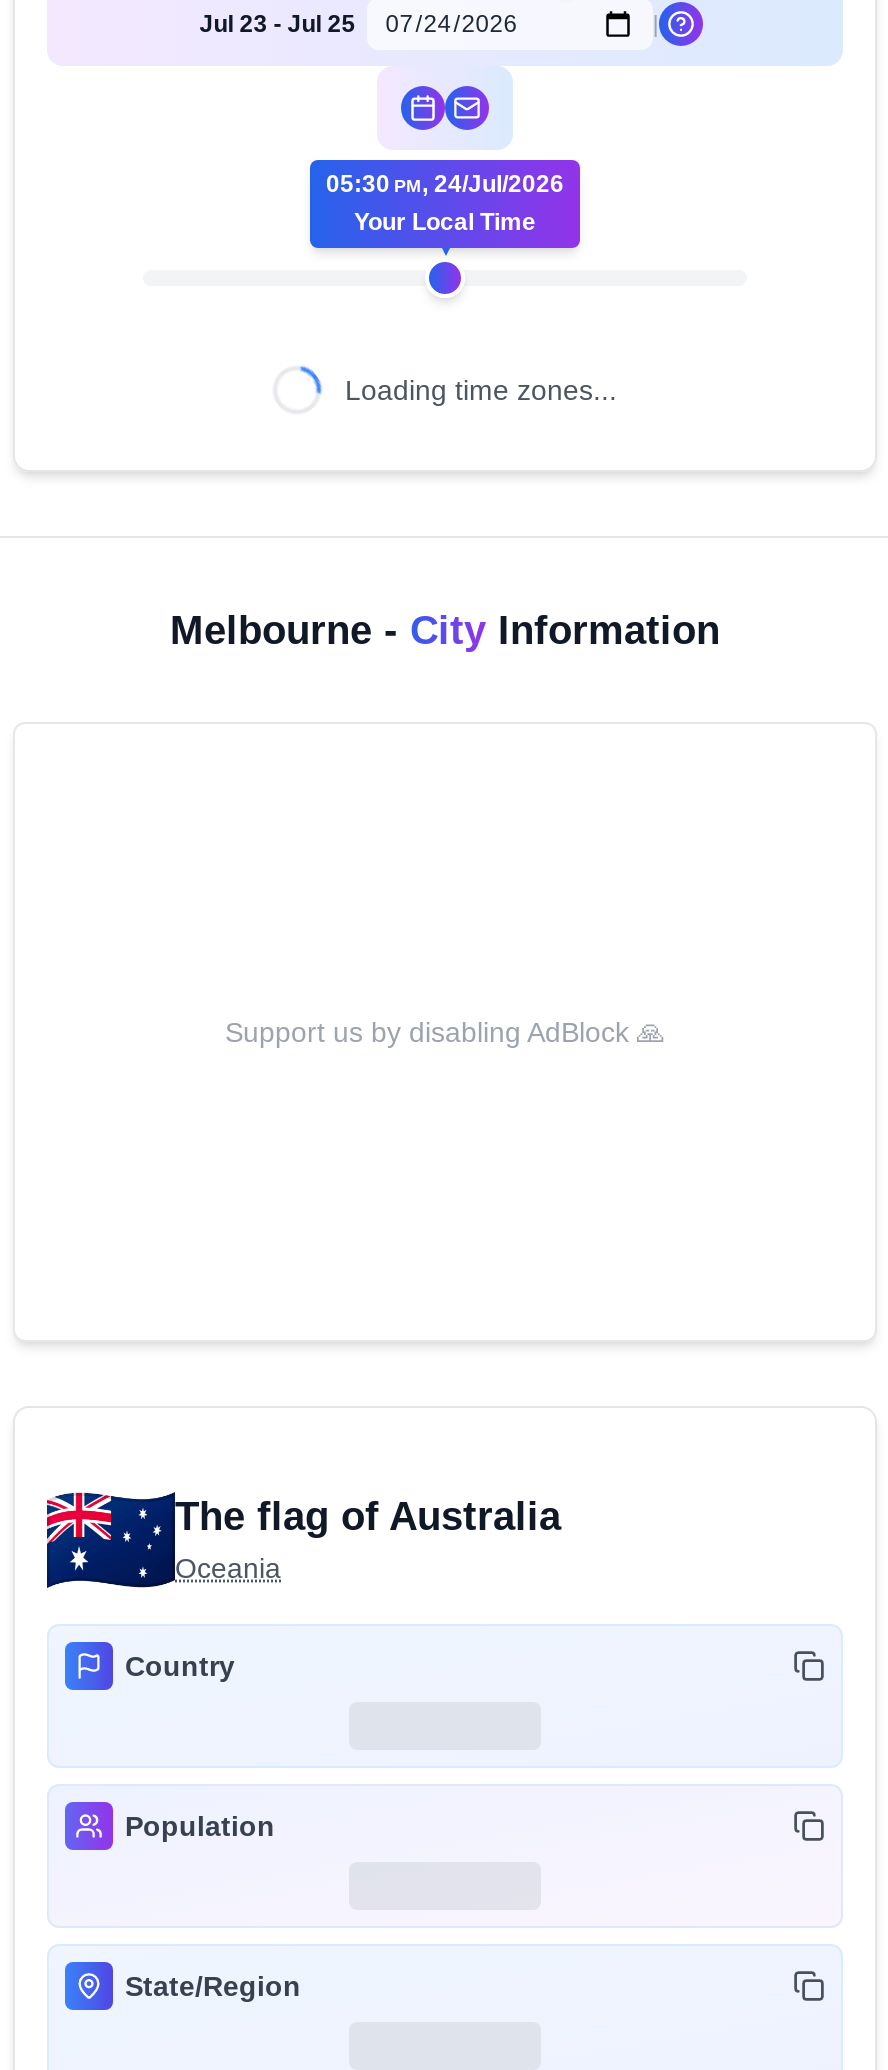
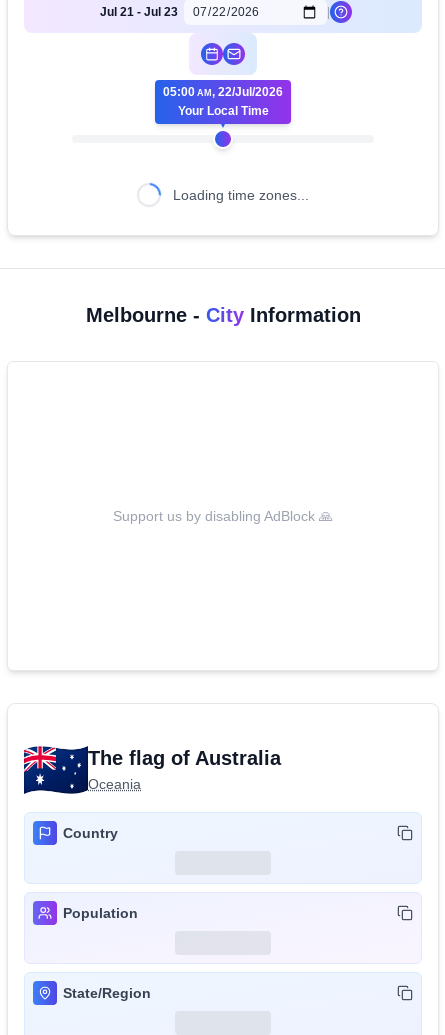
- Jul 23 - Jul 25
+ Jul 21 - Jul 23

- 05:30 PM, 24/Jul/2026
+ 05:00 AM, 22/Jul/2026
